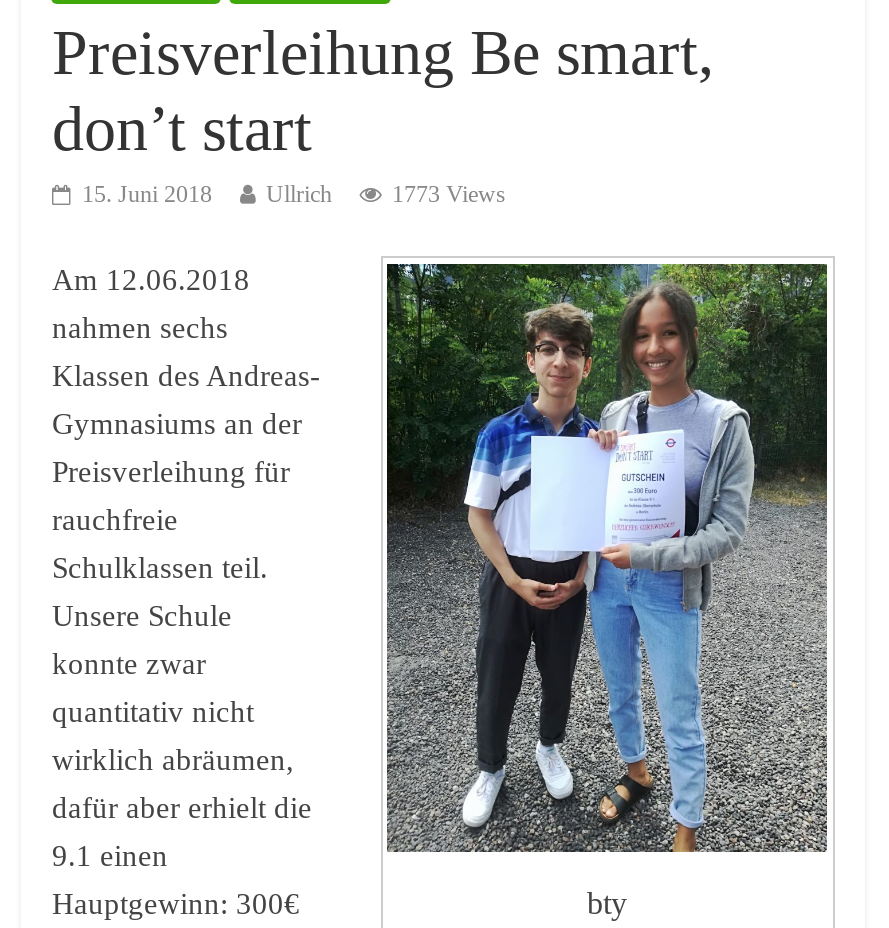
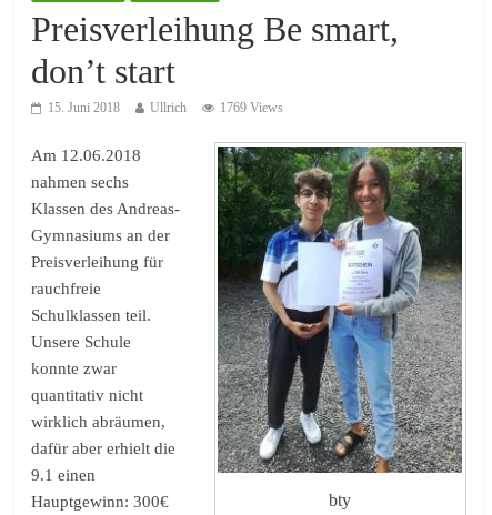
- 1773 Views
+ 1769 Views
